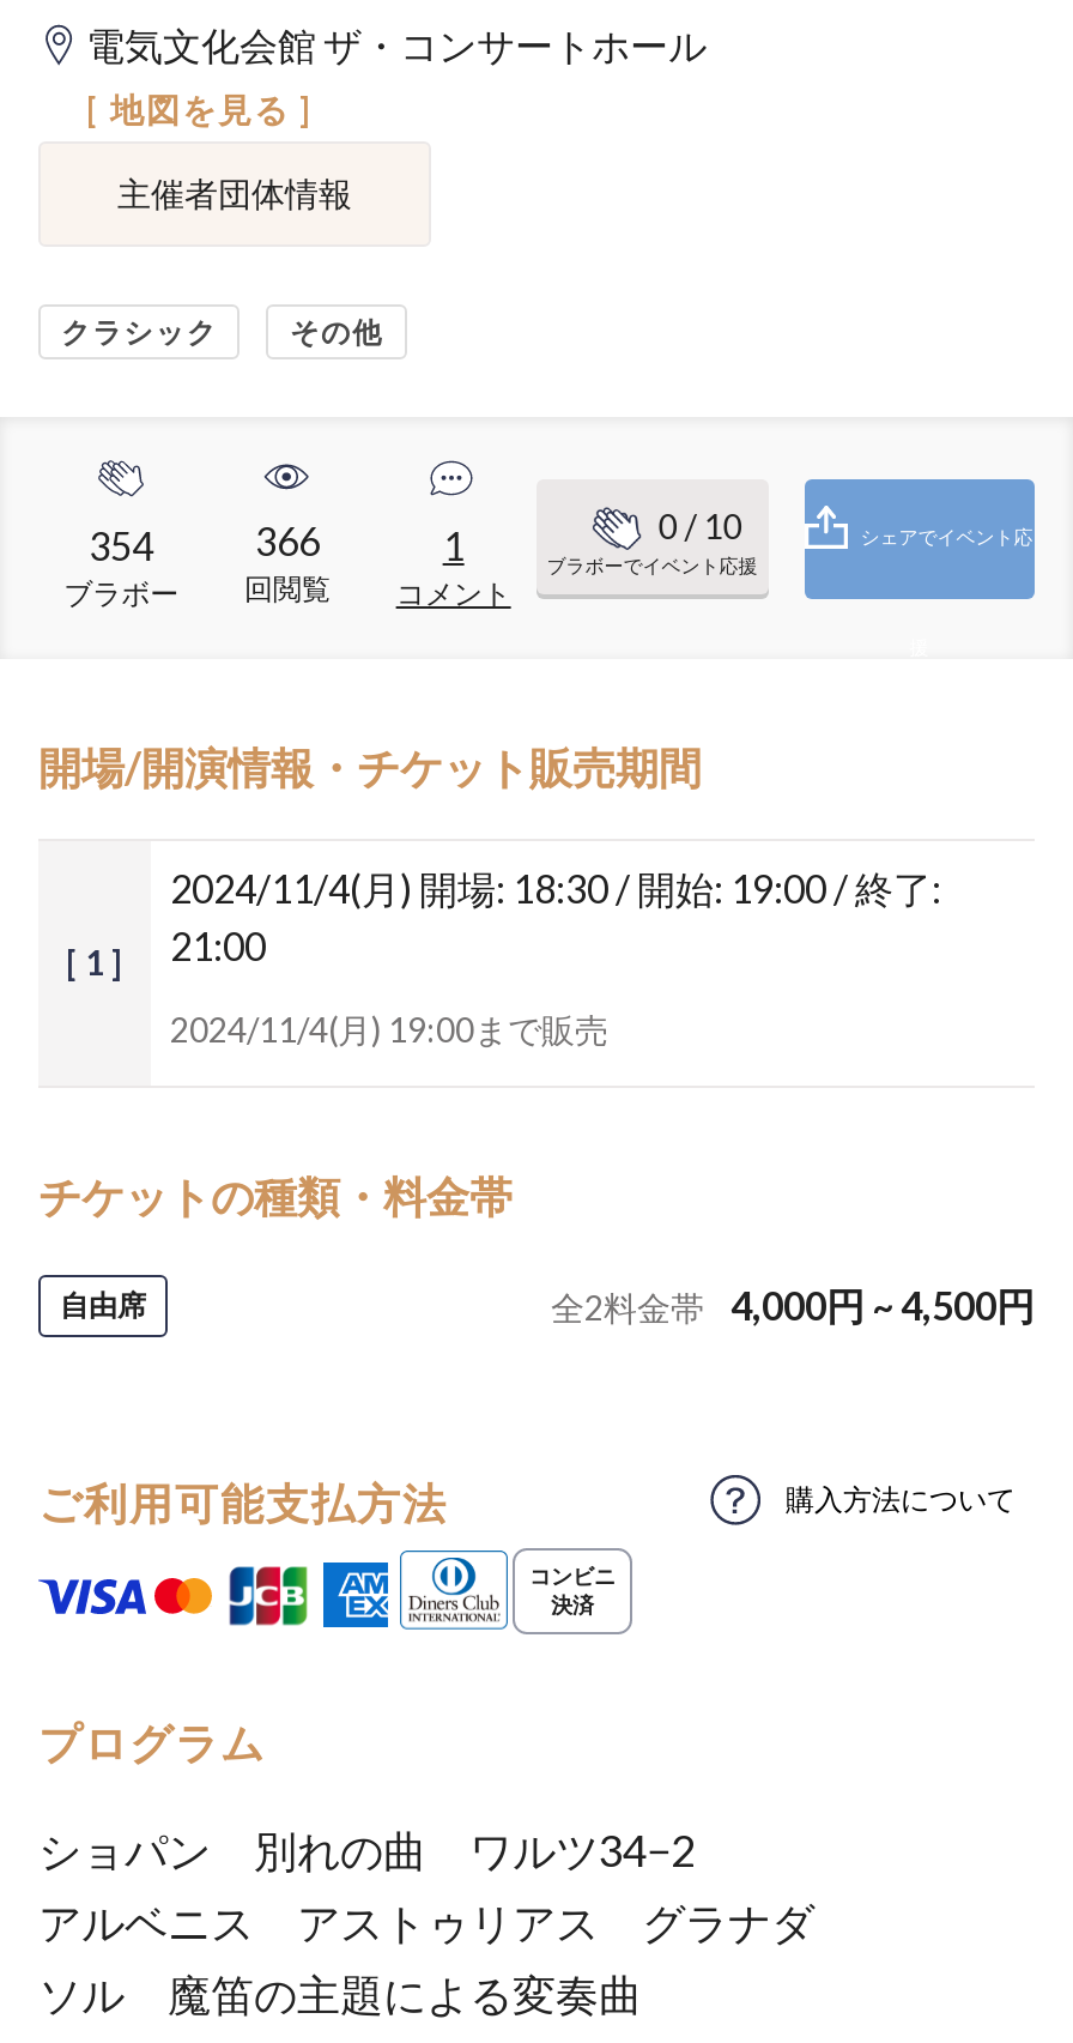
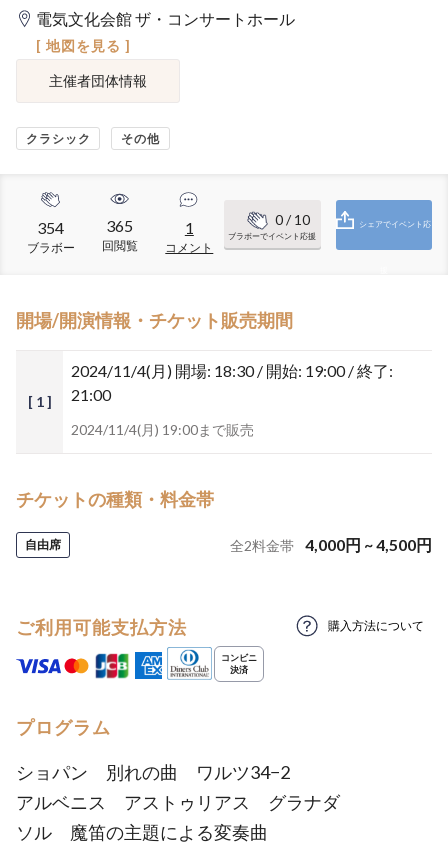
- 366
+ 365
